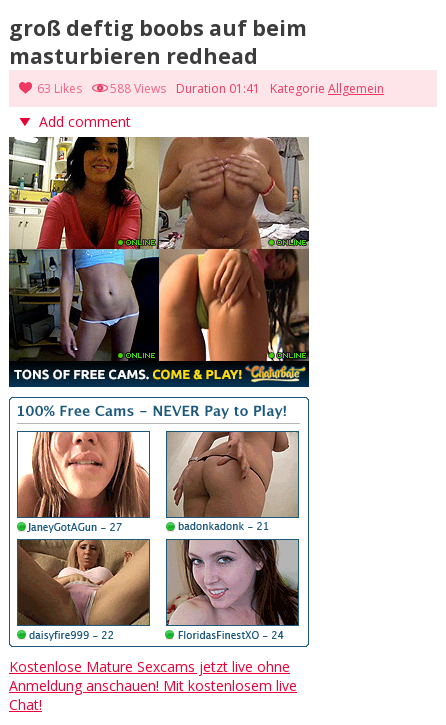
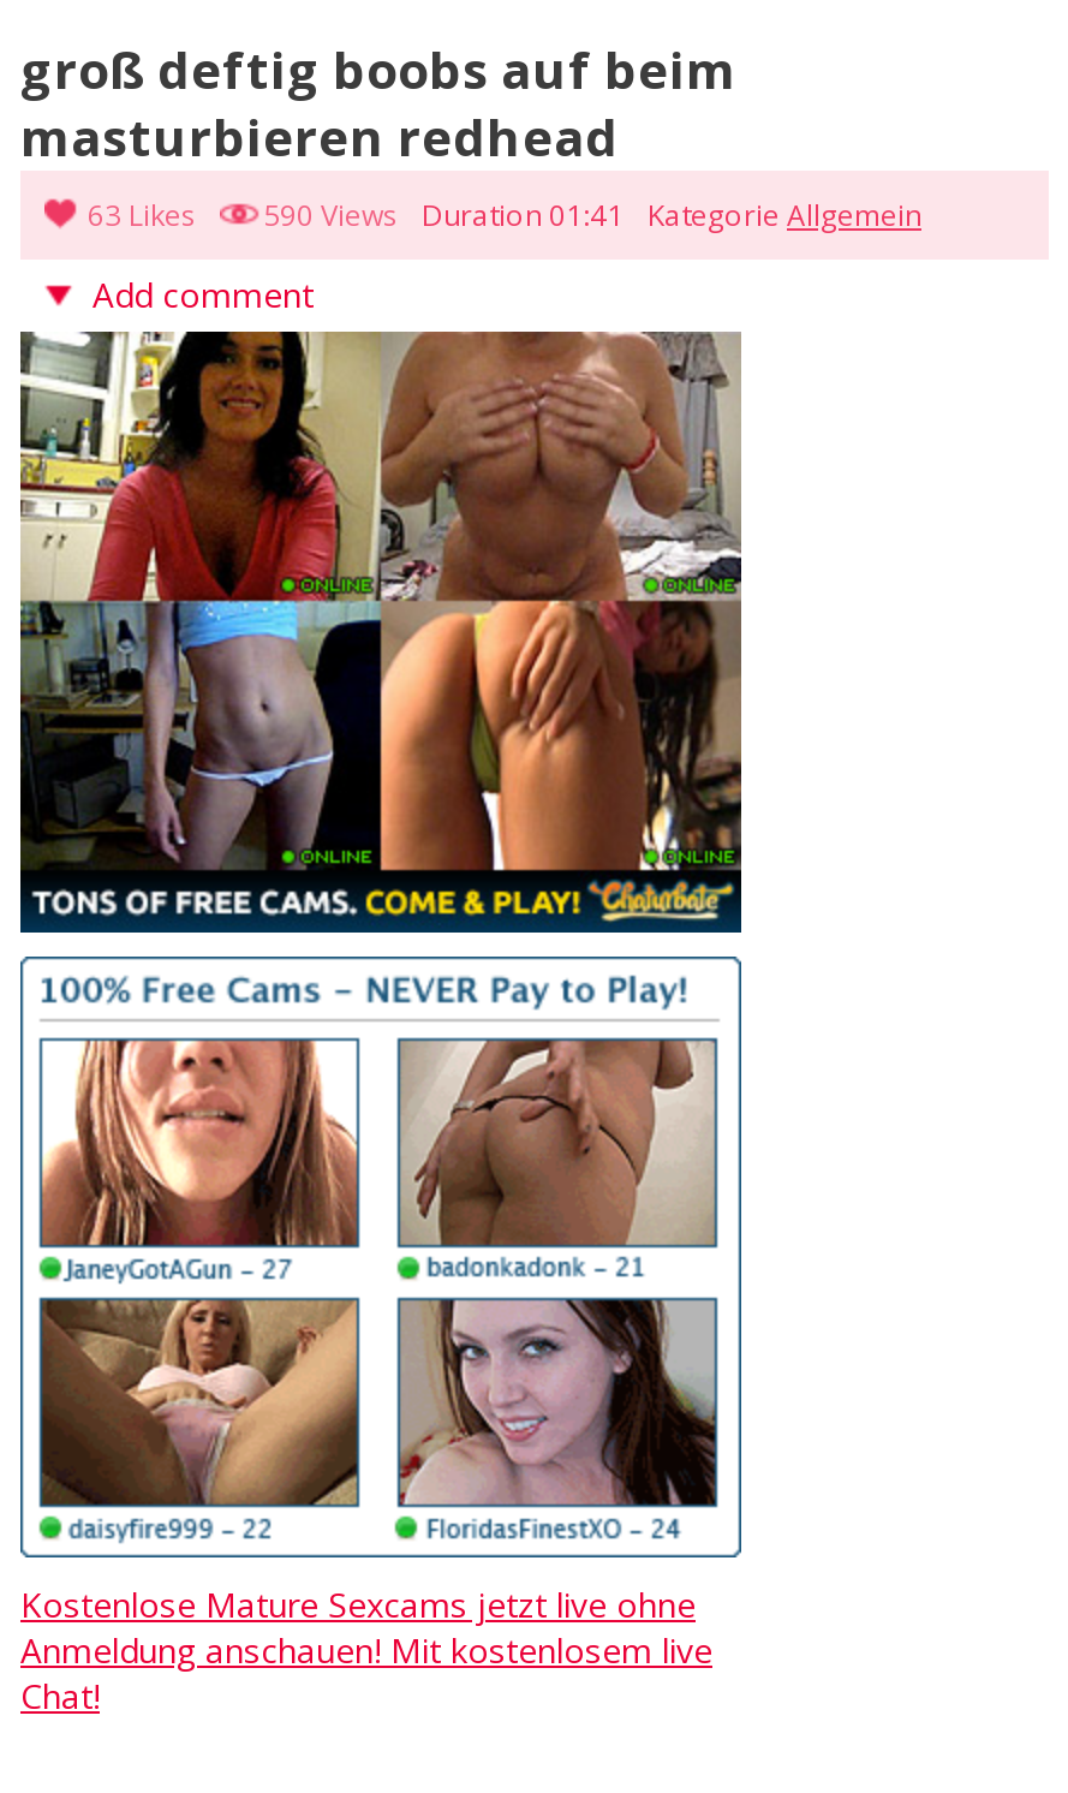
- 588 Views Duration 01:41 Kategorie Allgemein
+ 590 Views Duration 01:41 Kategorie Allgemein
